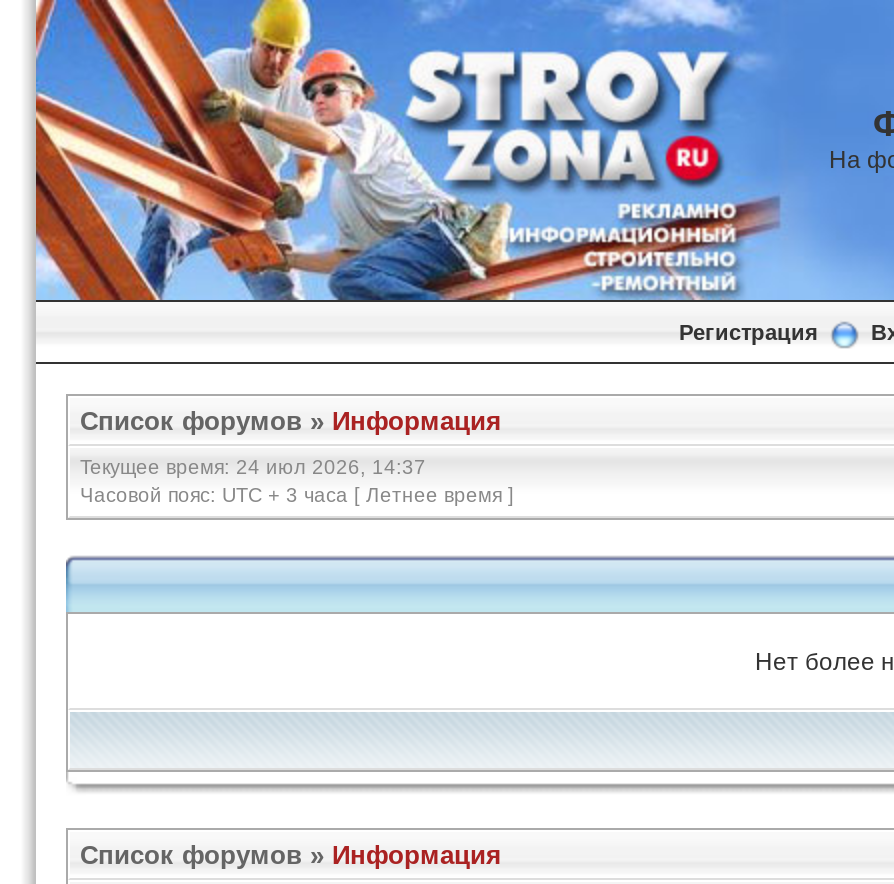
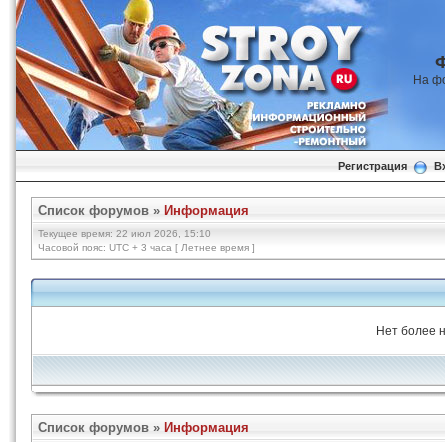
- Текущее время: 24 июл 2026, 14:37
+ Текущее время: 22 июл 2026, 15:10
